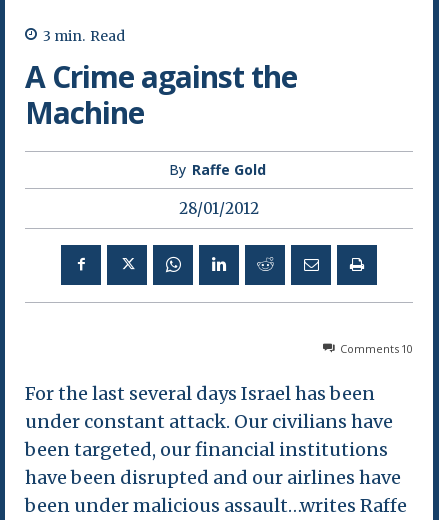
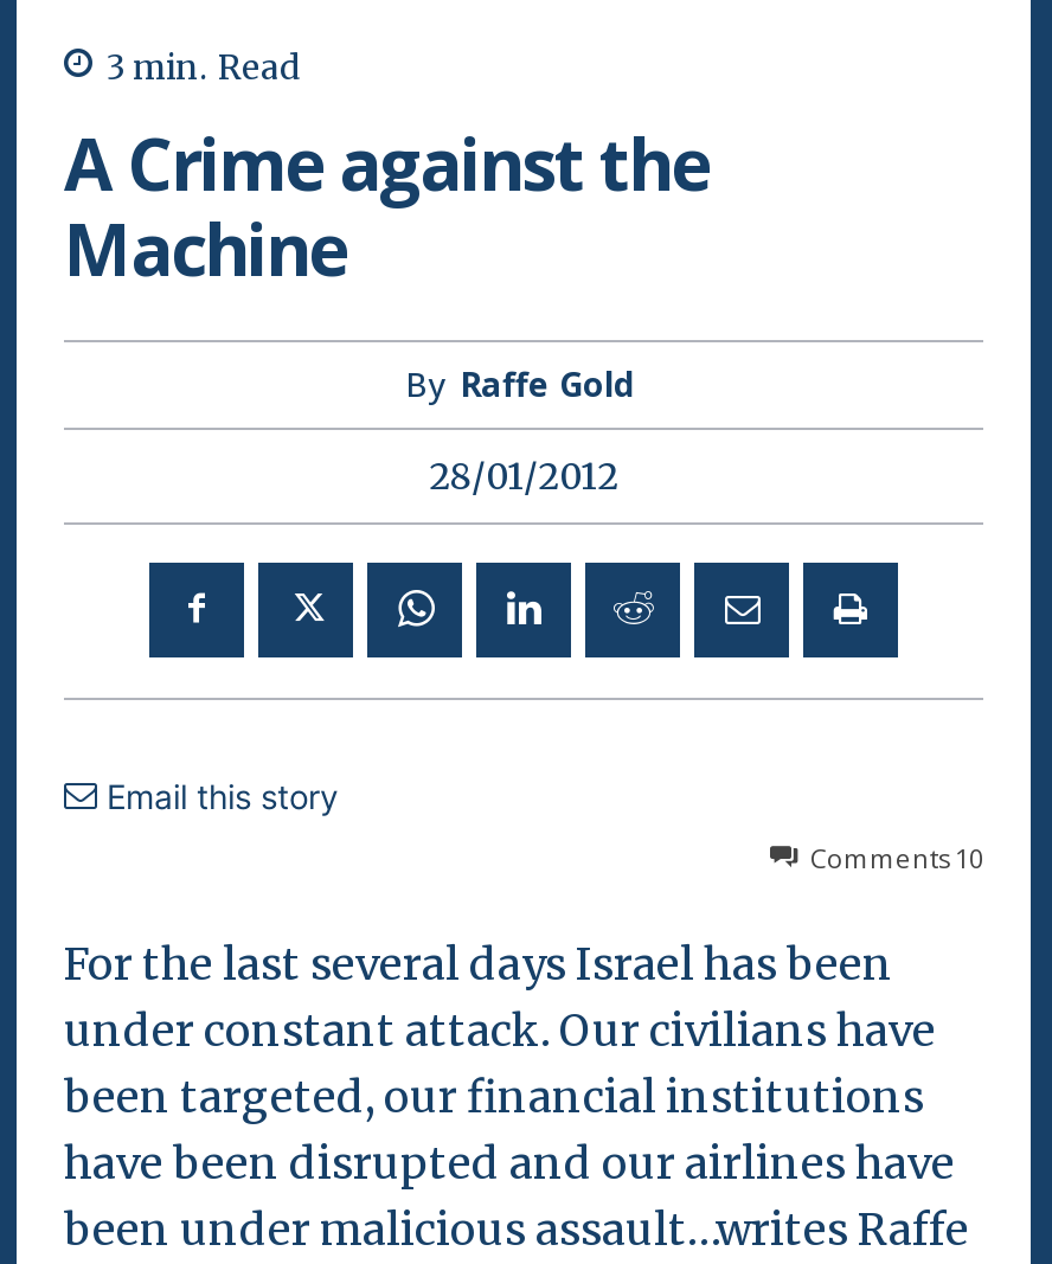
+ Email this story
